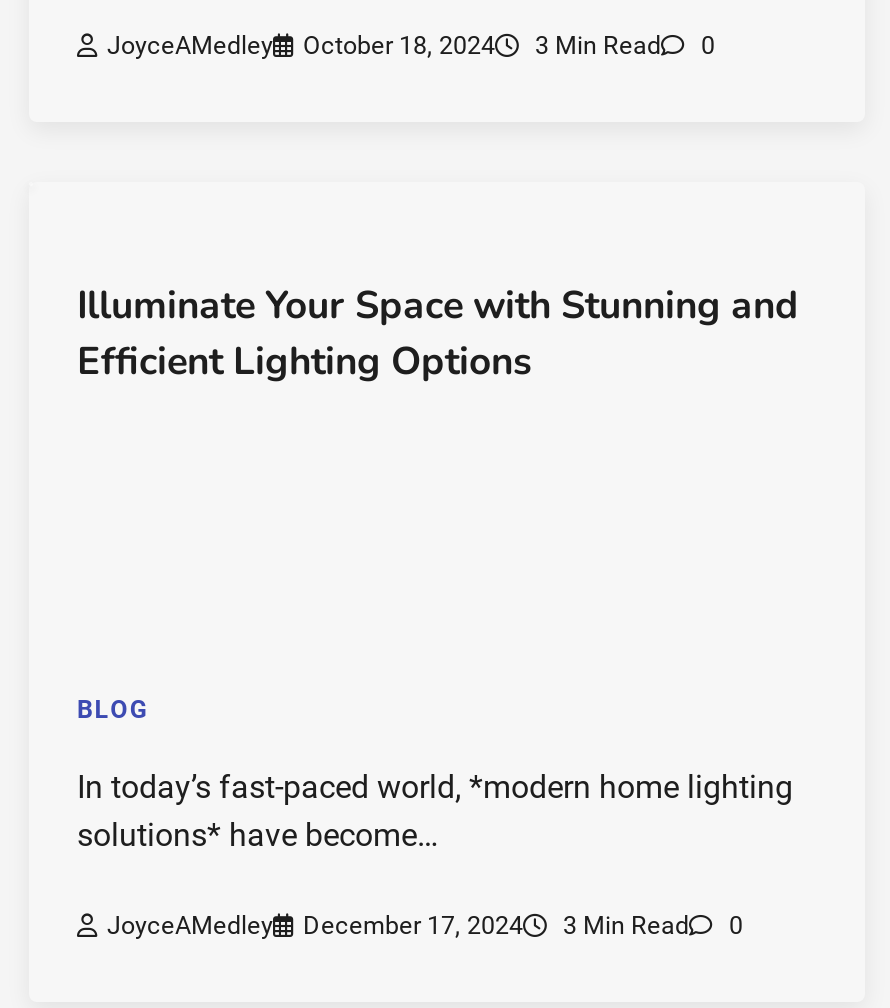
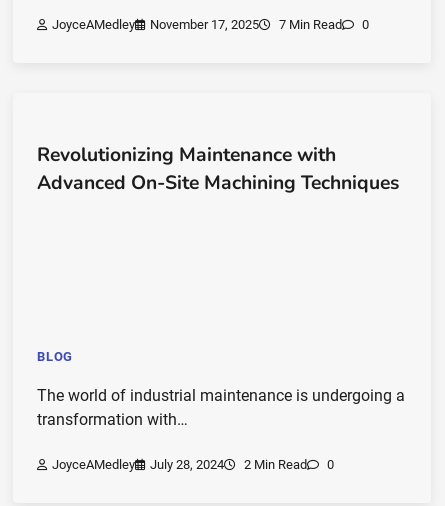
- October 18, 2024
- 3 Min Read
+ November 17, 2025
+ 7 Min Read

- Illuminate Your Space with Stunning and
- Efficient Lighting Options
+ Revolutionizing Maintenance with
+ Advanced On-Site Machining Techniques

- In today’s fast-paced world, *modern home lighting
- solutions* have become…
+ The world of industrial maintenance is undergoing a
+ transformation with…

- December 17, 2024
- 3 Min Read
+ July 28, 2024
+ 2 Min Read
